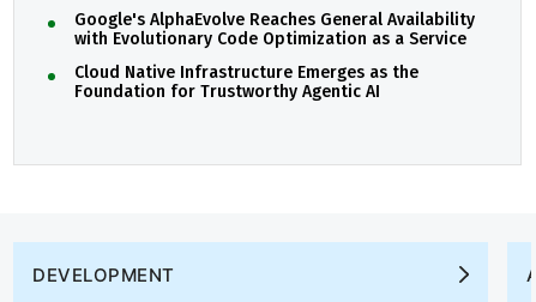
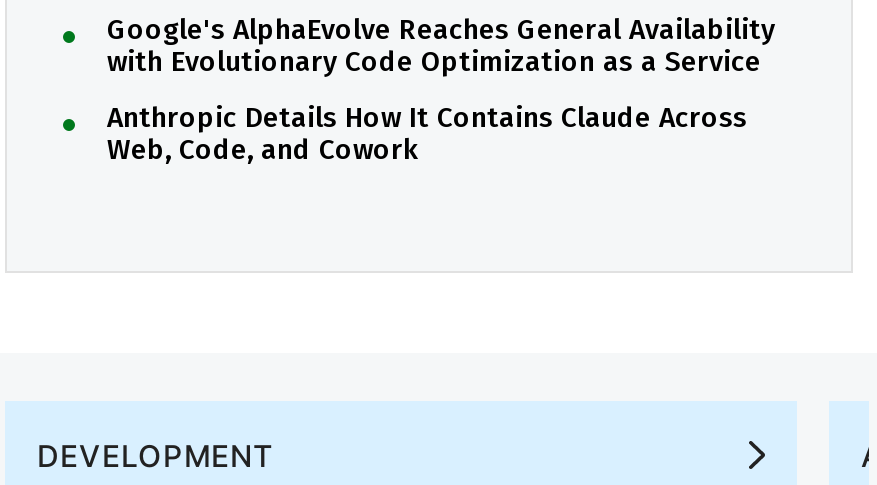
- Cloud Native Infrastructure Emerges as the
- Foundation for Trustworthy Agentic AI
+ Anthropic Details How It Contains Claude Across
+ Web, Code, and Cowork
